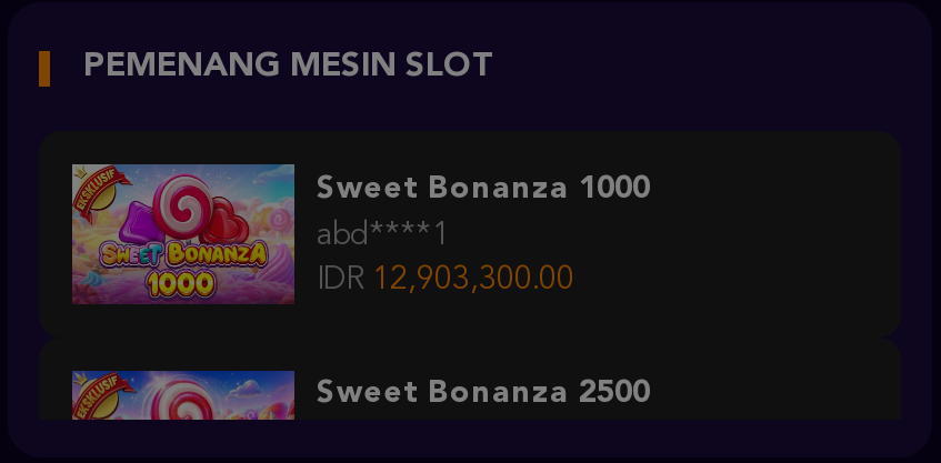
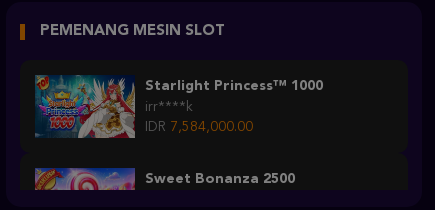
- [image]
- Sweet Bonanza 1000
+ [image]
+ Starlight Princess™ 1000

- abd****1
- IDR 12,903,300.00
+ irr****k
+ IDR 7,584,000.00
